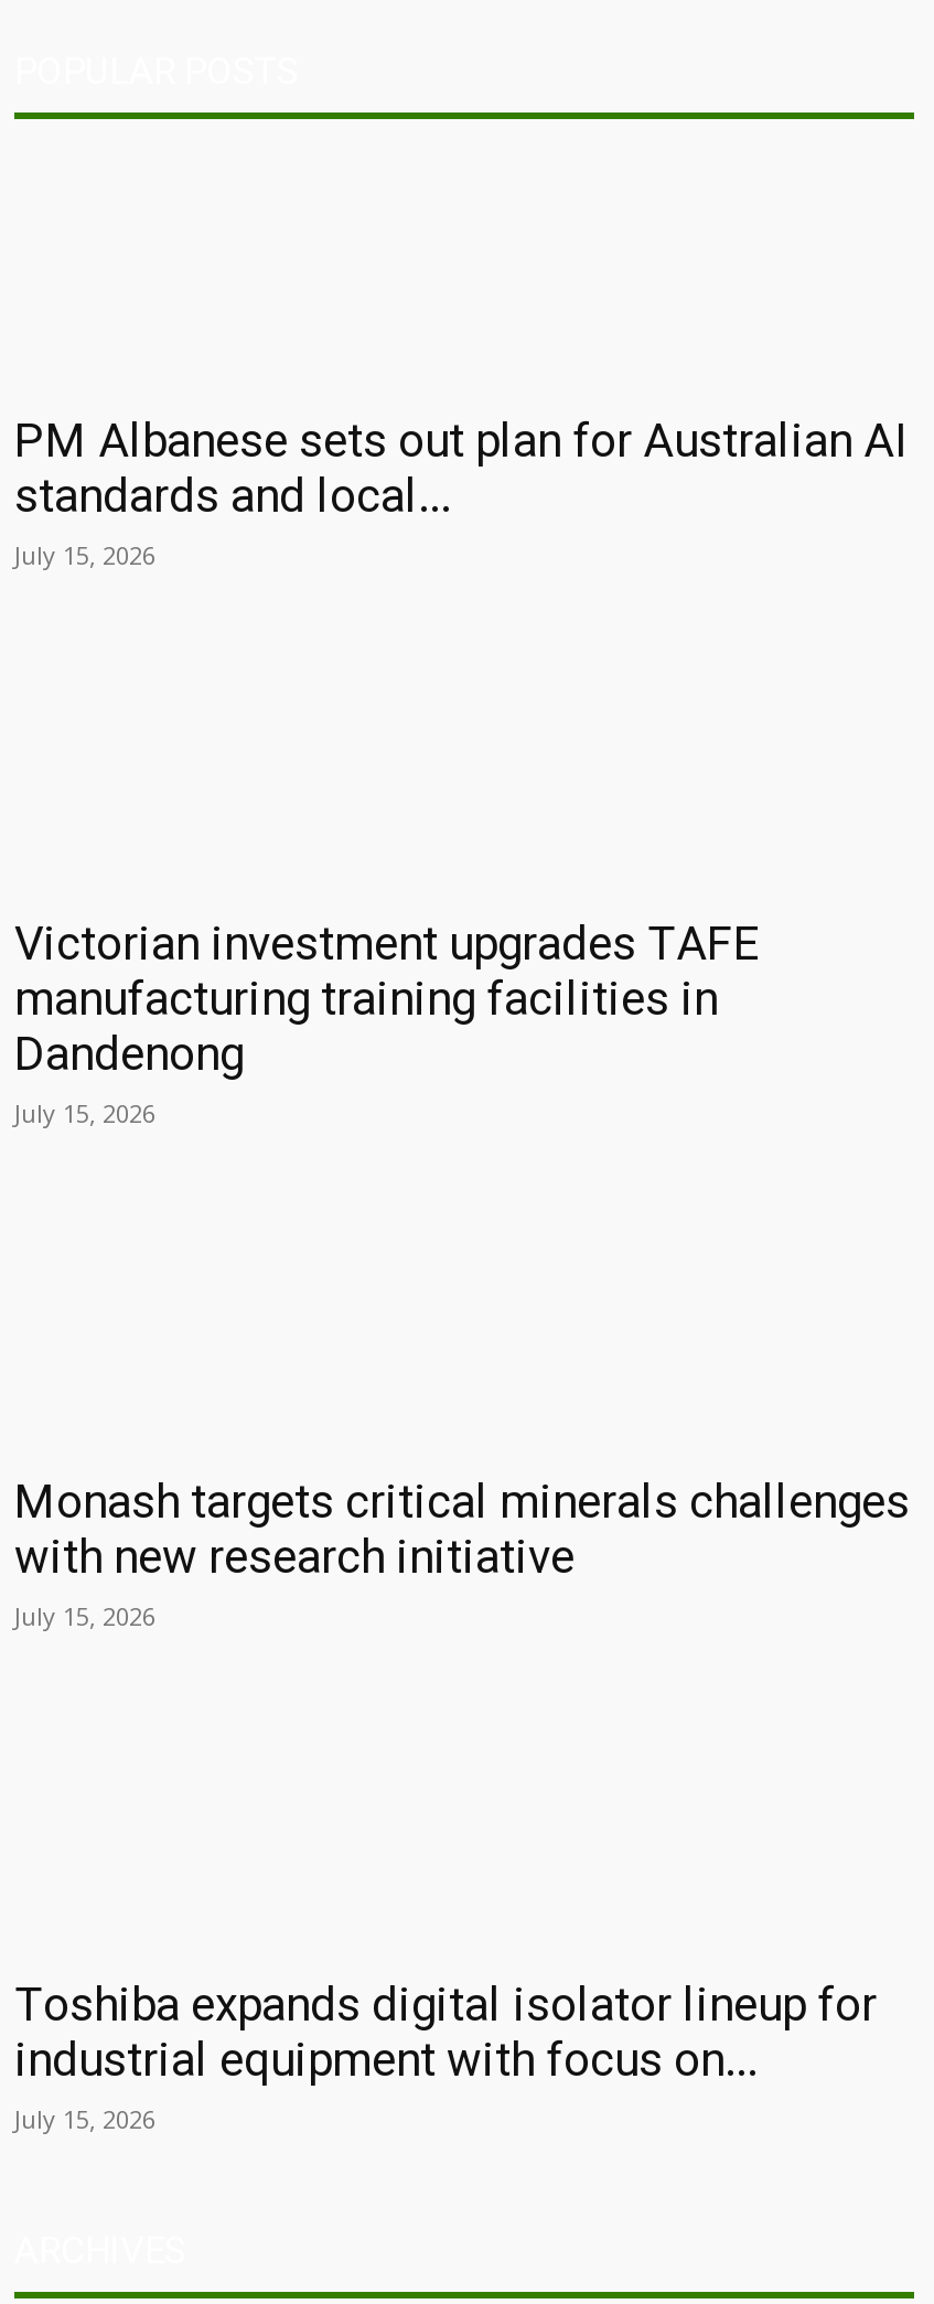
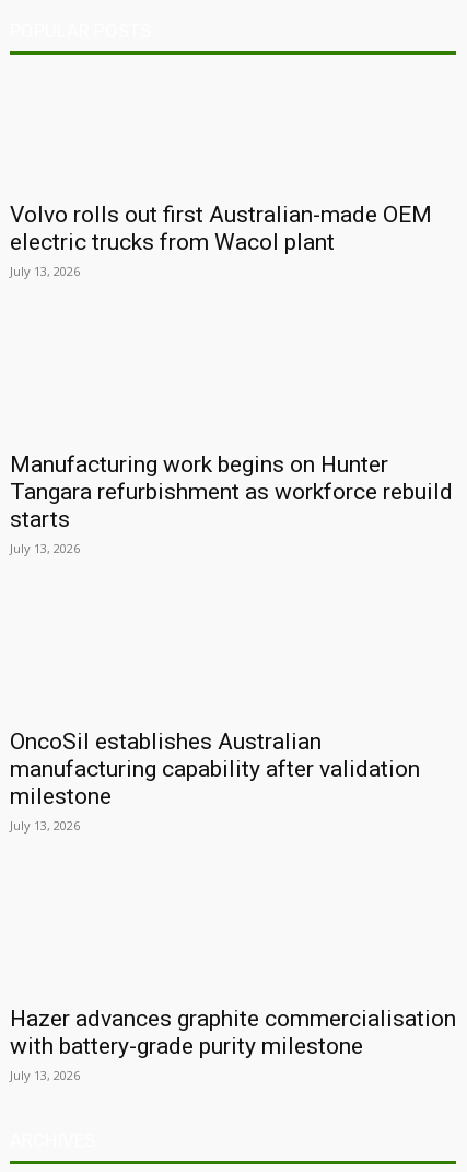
- PM Albanese sets out plan for Australian AI
- standards and local...
- July 15, 2026
+ Volvo rolls out first Australian-made OEM
+ electric trucks from Wacol plant
+ July 13, 2026

- Victorian investment upgrades TAFE
- manufacturing training facilities in
- Dandenong
- July 15, 2026
+ Manufacturing work begins on Hunter
+ Tangara refurbishment as workforce rebuild
+ starts
+ July 13, 2026

- Monash targets critical minerals challenges
- with new research initiative
- July 15, 2026
+ OncoSil establishes Australian
+ manufacturing capability after validation
+ milestone
+ July 13, 2026

- Toshiba expands digital isolator lineup for
- industrial equipment with focus on...
- July 15, 2026
+ Hazer advances graphite commercialisation
+ with battery-grade purity milestone
+ July 13, 2026
